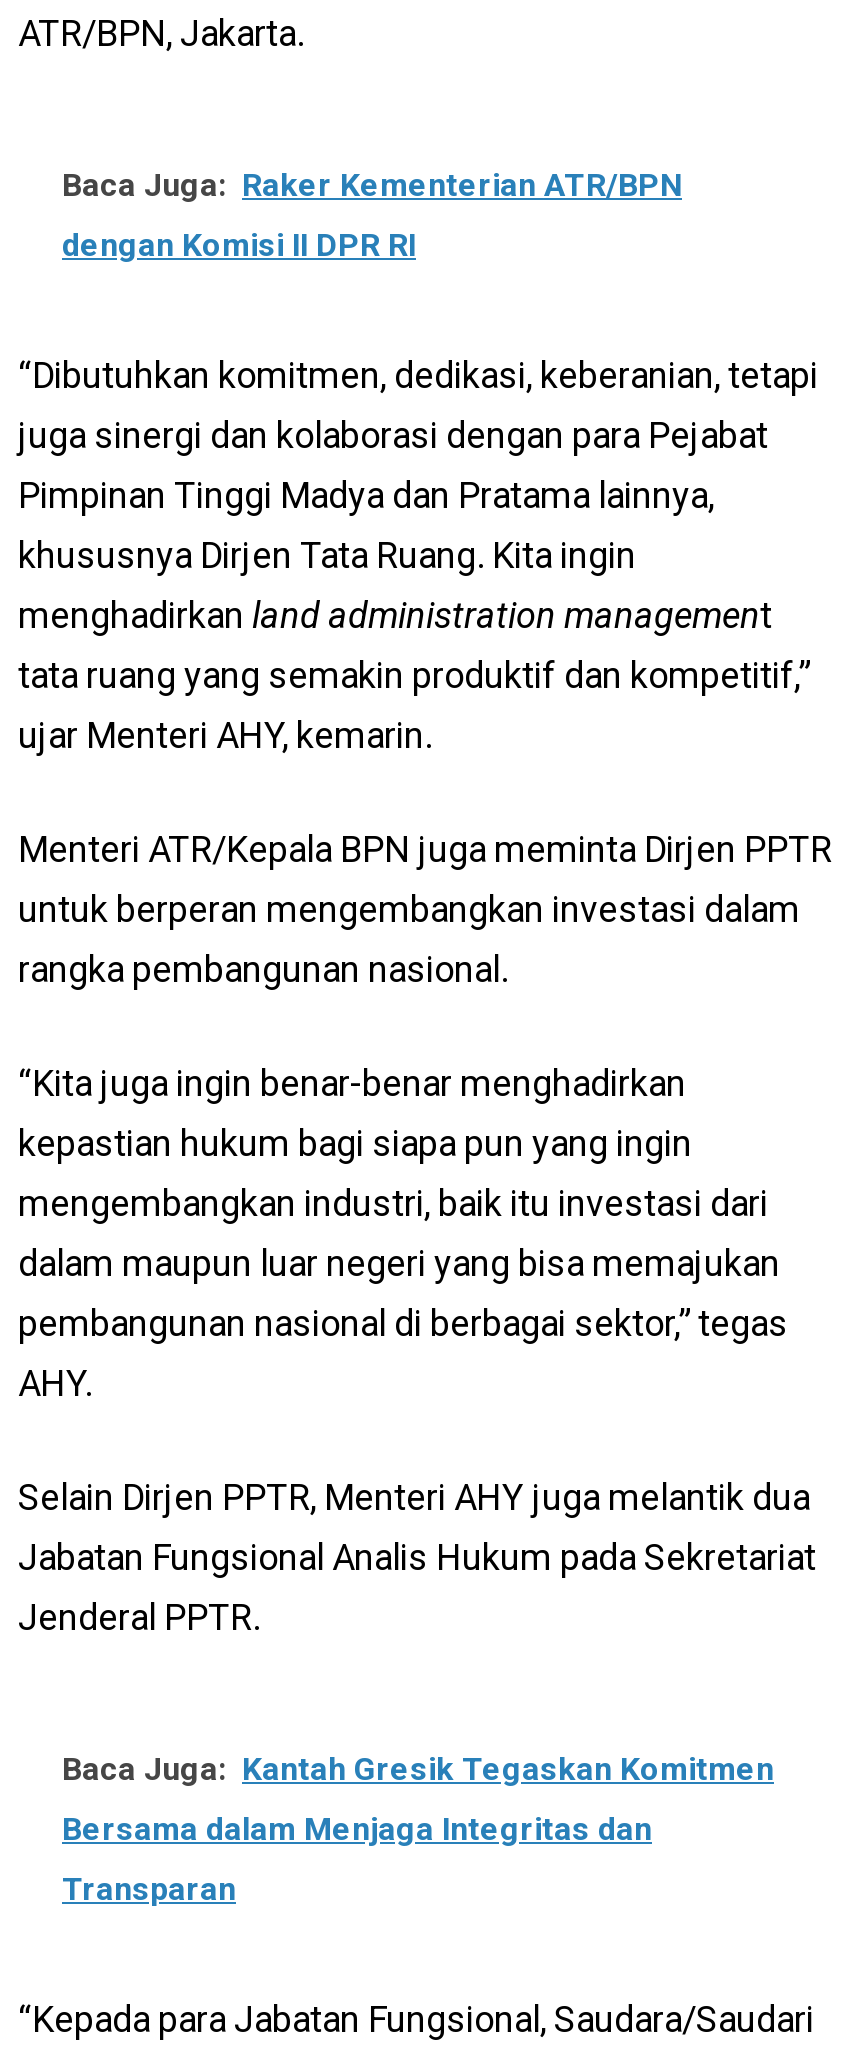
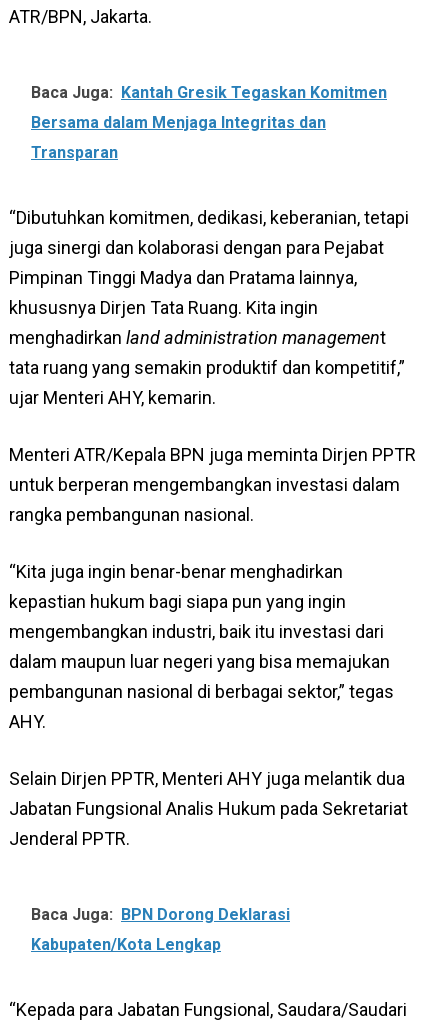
- Baca Juga: Raker Kementerian ATR/BPN
- dengan Komisi II DPR RI

moved down: “Dibutuhkan komitmen, dedikasi, keberanian, tetapi | juga sinergi dan kolaborasi dengan para Pejabat | Pimpinan Tinggi Madya dan Pratama lainnya, | ... | Jabatan Fungsional Analis Hukum pada Sekretariat | Jenderal PPTR.

+ Baca Juga: BPN Dorong Deklarasi
+ Kabupaten/Kota Lengkap

moved up: Baca Juga: Kantah Gresik Tegaskan Komitmen | Bersama dalam Menjaga Integritas dan | Transparan
